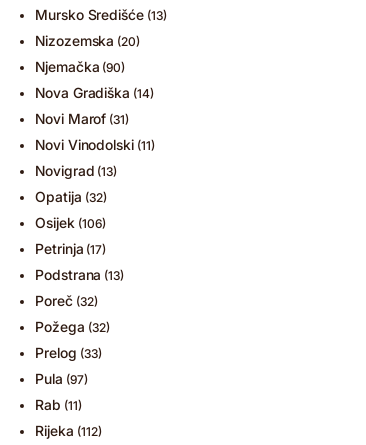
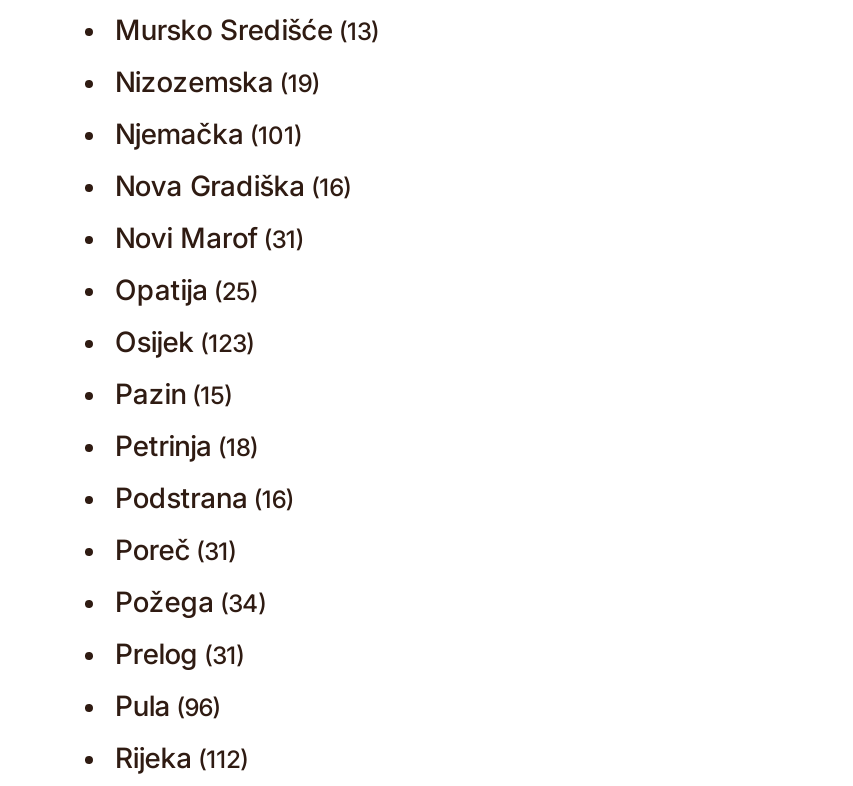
- Nizozemska (20)
+ Nizozemska (19)

- Njemačka (90)
+ Njemačka (101)

- Nova Gradiška (14)
+ Nova Gradiška (16)

- Novi Vinodolski (11)
- Novigrad (13)
- Opatija (32)
- Osijek (106)
- Petrinja (17)
- Podstrana (13)
- Poreč (32)
- Požega (32)
- Prelog (33)
- Pula (97)
- Rab (11)
+ Opatija (25)
+ Osijek (123)
+ Pazin (15)
+ Petrinja (18)
+ Podstrana (16)
+ Poreč (31)
+ Požega (34)
+ Prelog (31)
+ Pula (96)
